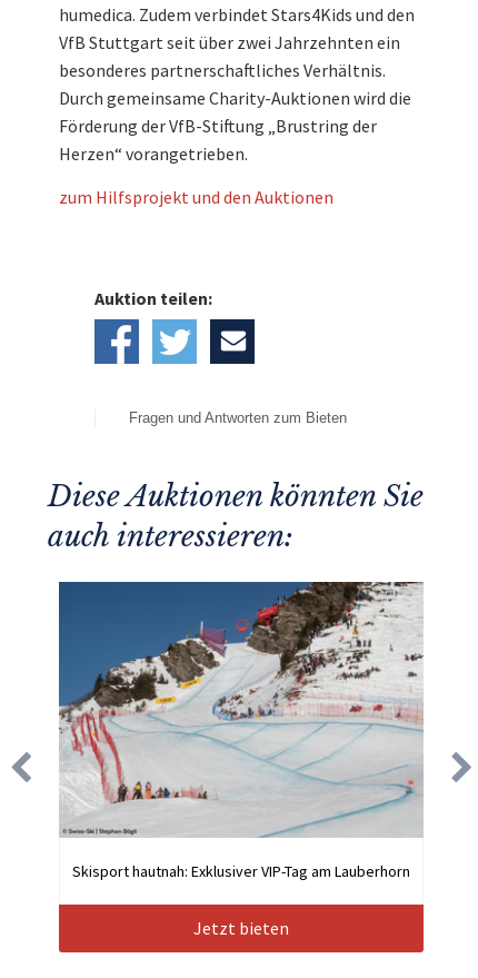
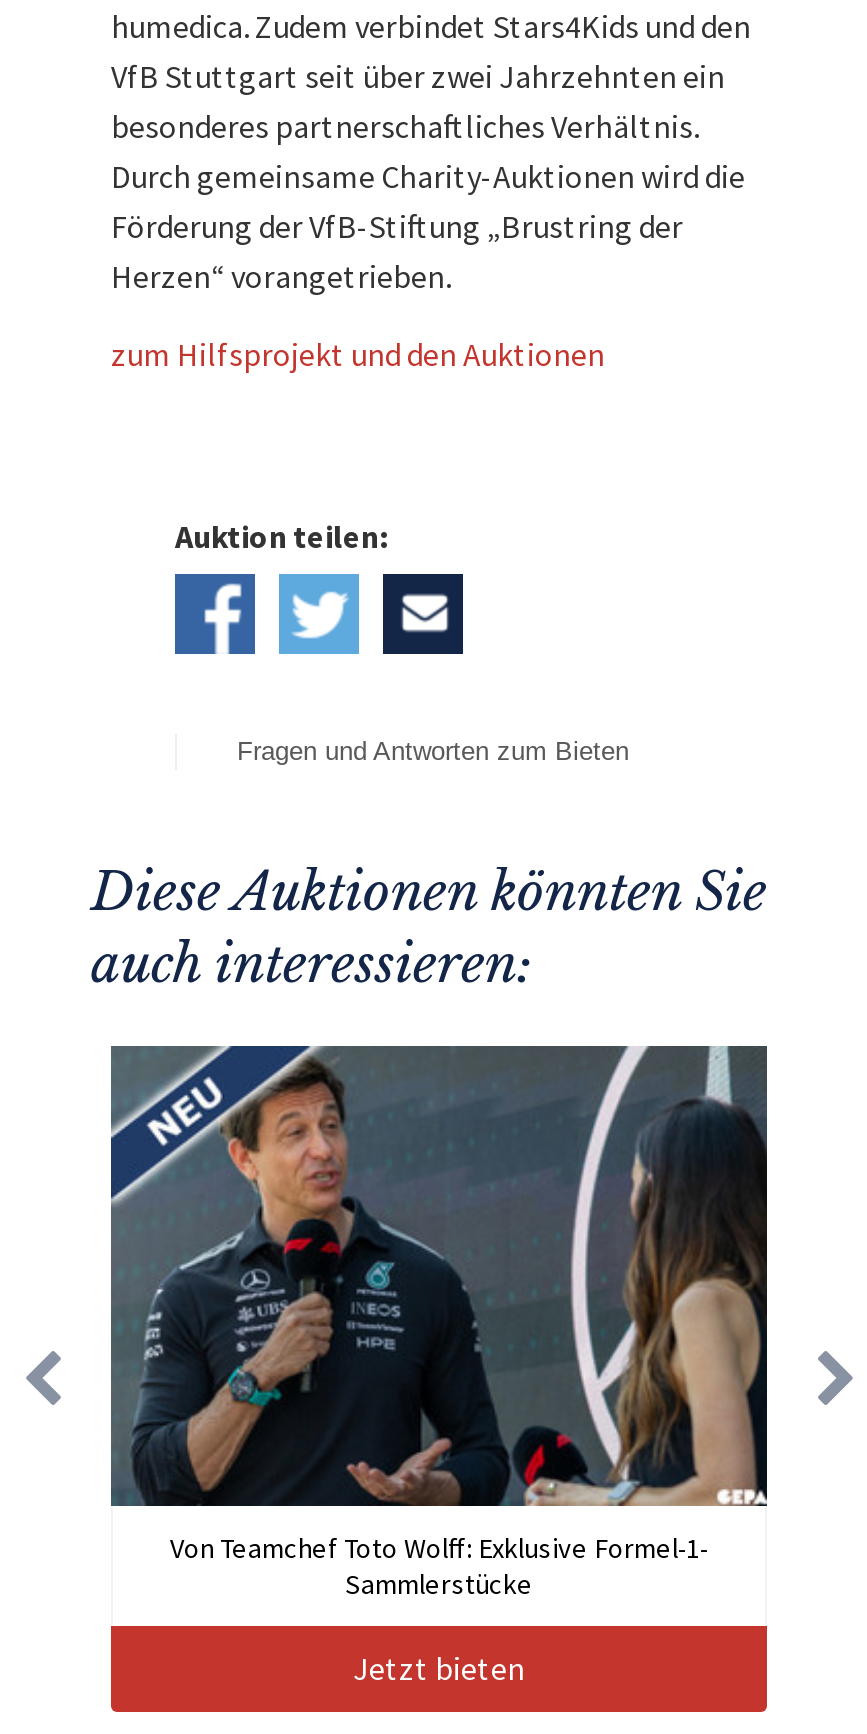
- [image]
- Skisport hautnah: Exklusiver VIP-Tag am Lauberhorn
+ [image]
+ Von Teamchef Toto Wolff: Exklusive Formel-1-
+ Sammlerstücke
